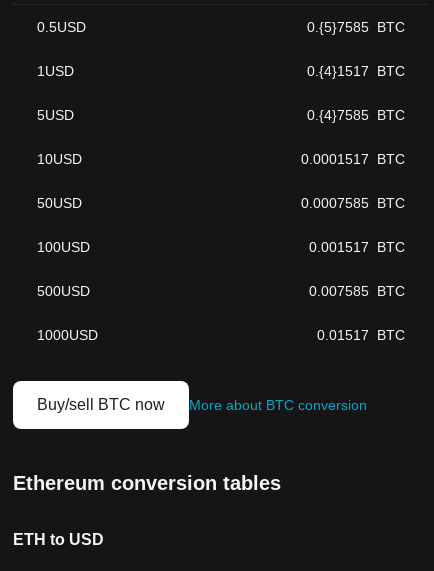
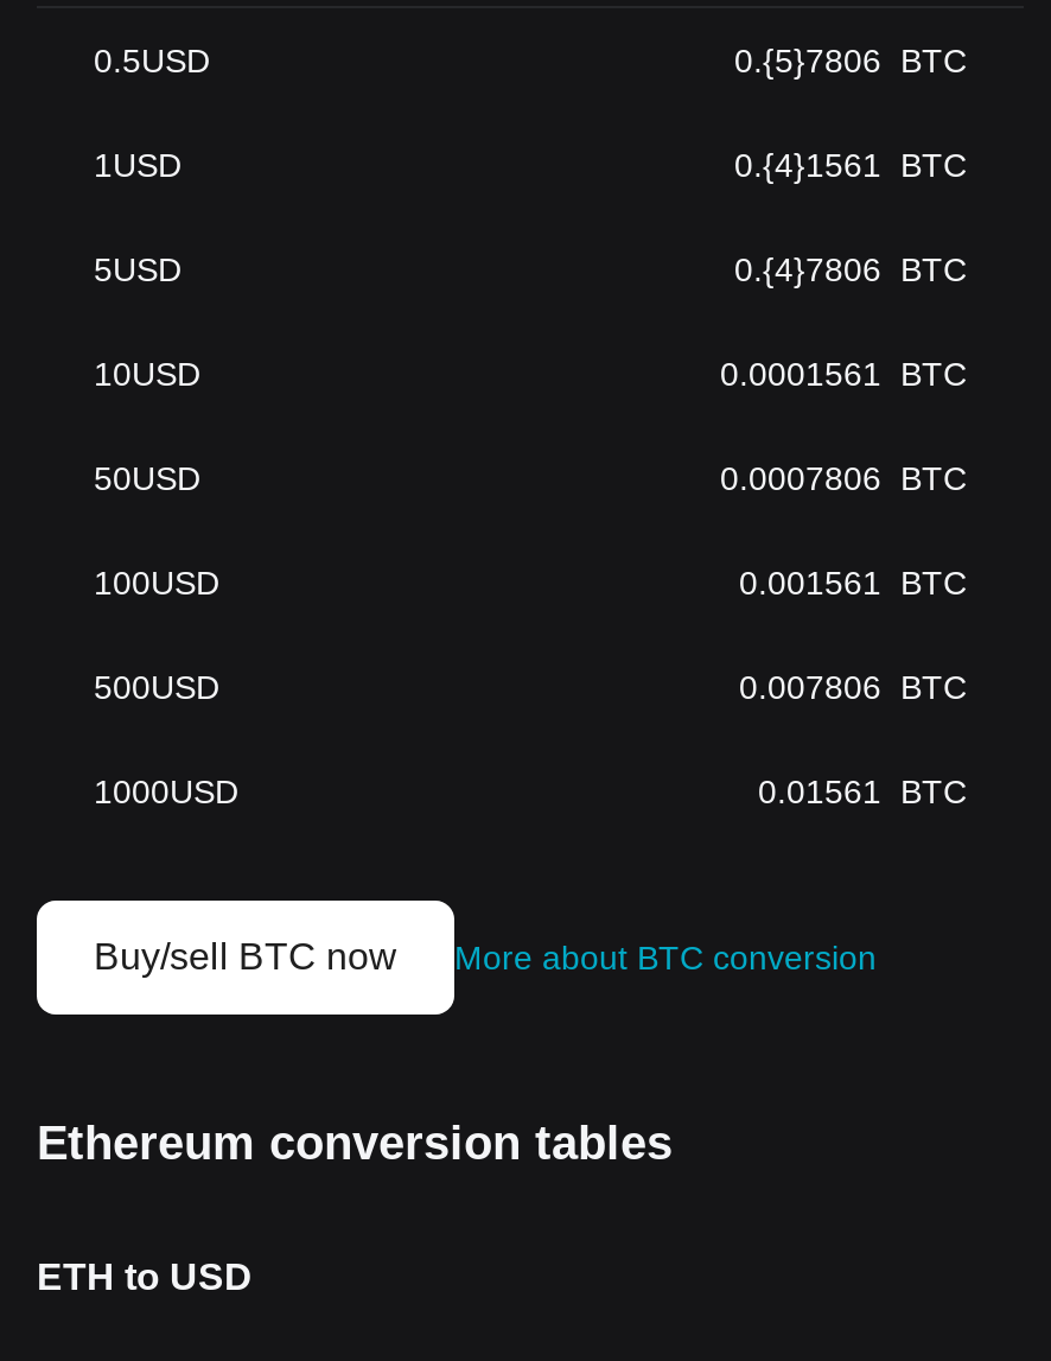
- 0.{5}7585 BTC
+ 0.{5}7806 BTC

- 0.{4}1517 BTC
+ 0.{4}1561 BTC

- 0.{4}7585 BTC
+ 0.{4}7806 BTC

- 0.0001517 BTC
+ 0.0001561 BTC

- 0.0007585 BTC
+ 0.0007806 BTC

- 0.001517 BTC
+ 0.001561 BTC

- 0.007585 BTC
+ 0.007806 BTC

- 0.01517 BTC
+ 0.01561 BTC
